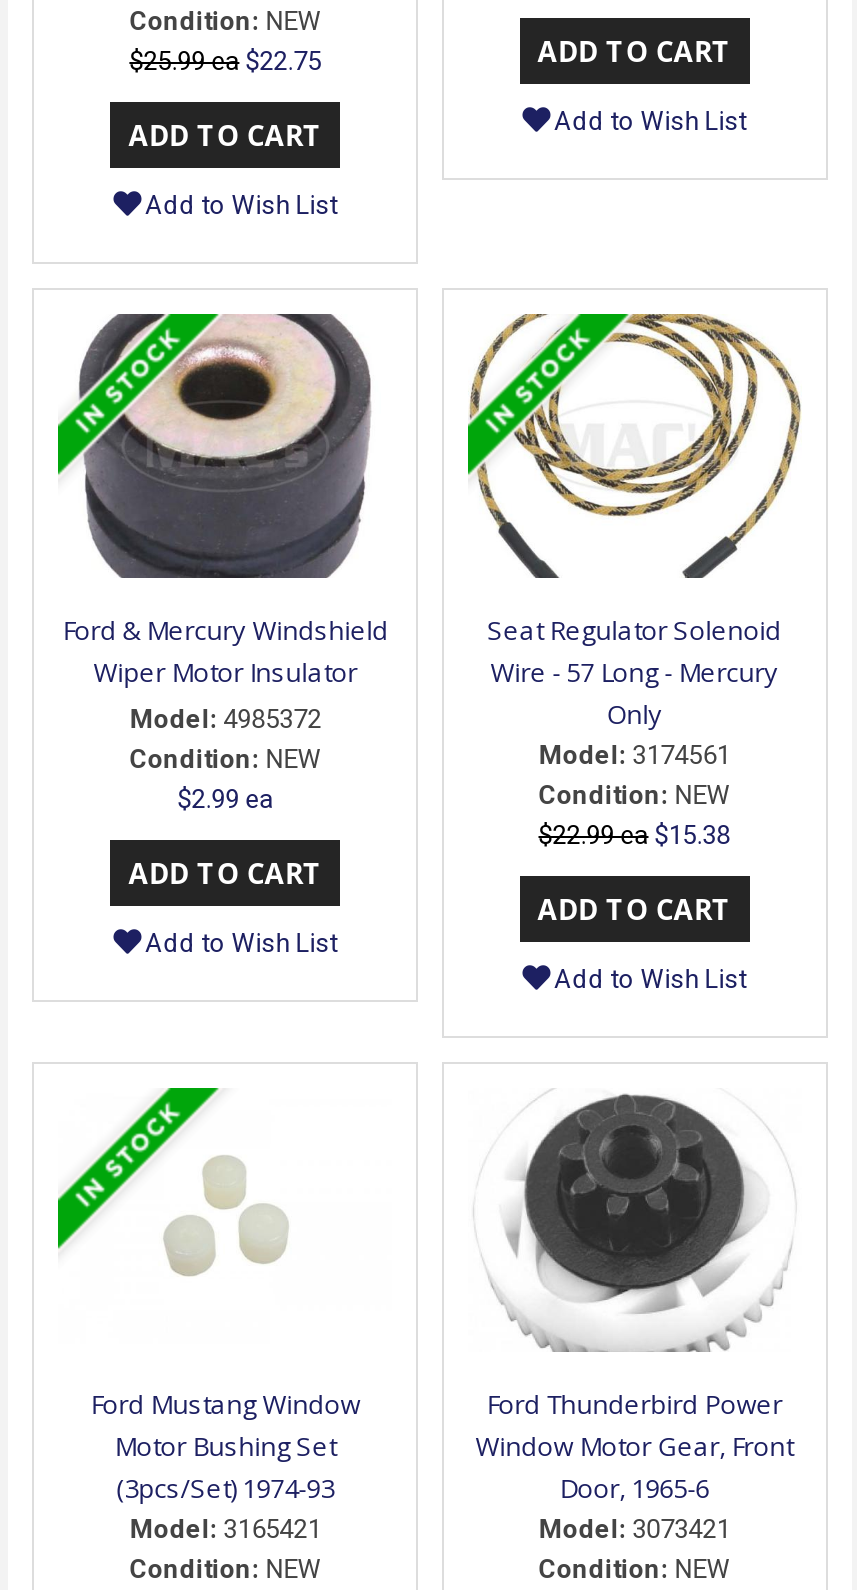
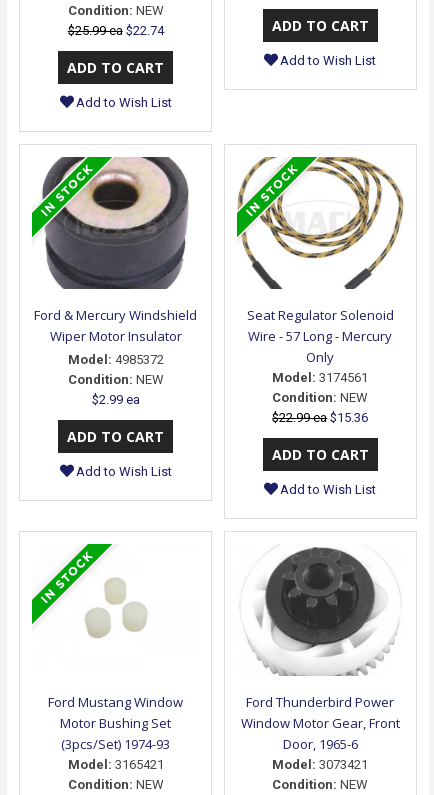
- $25.99 ea $22.75
+ $25.99 ea $22.74

- $22.99 ea $15.38
+ $22.99 ea $15.36
